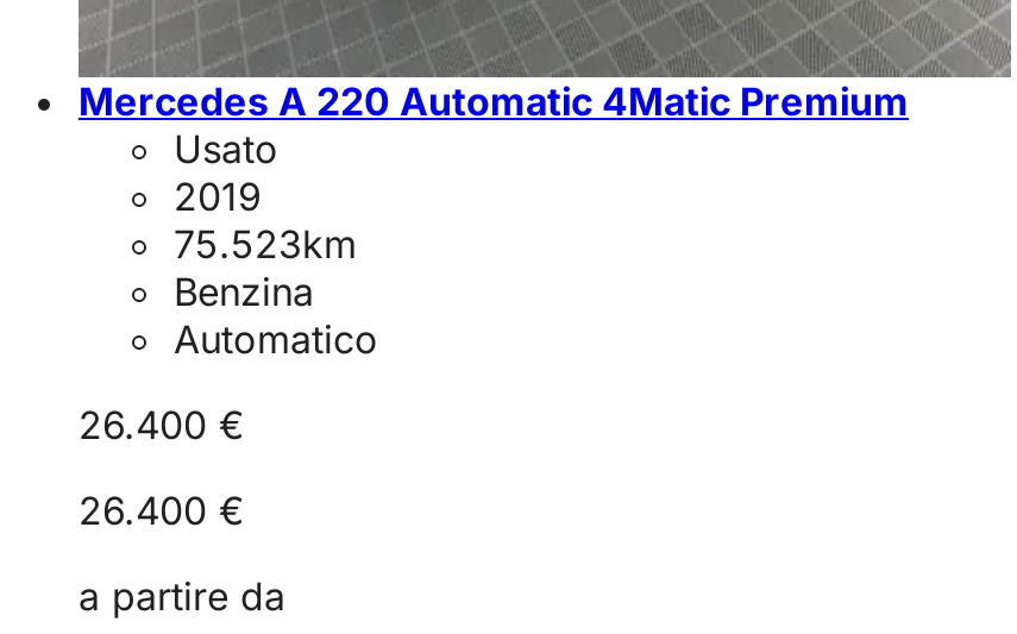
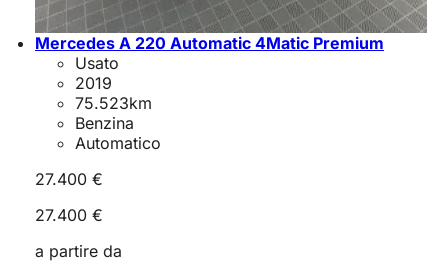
- 26.400 €
+ 27.400 €

- 26.400 €
+ 27.400 €
